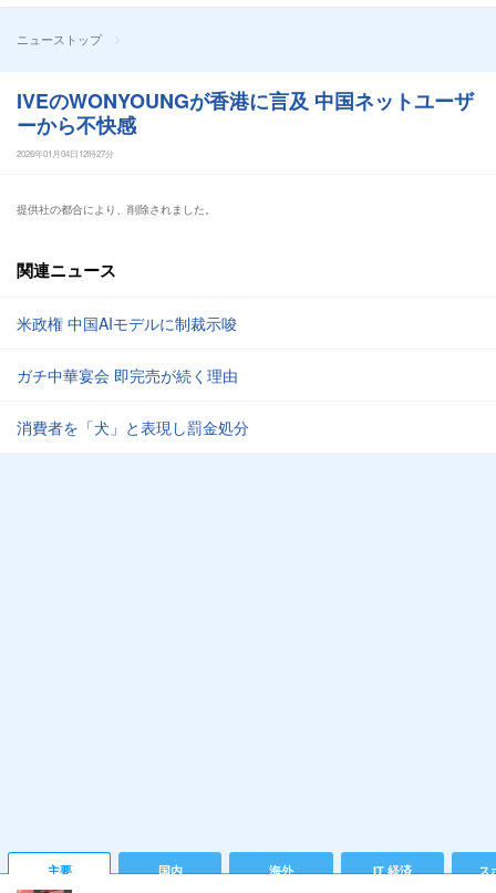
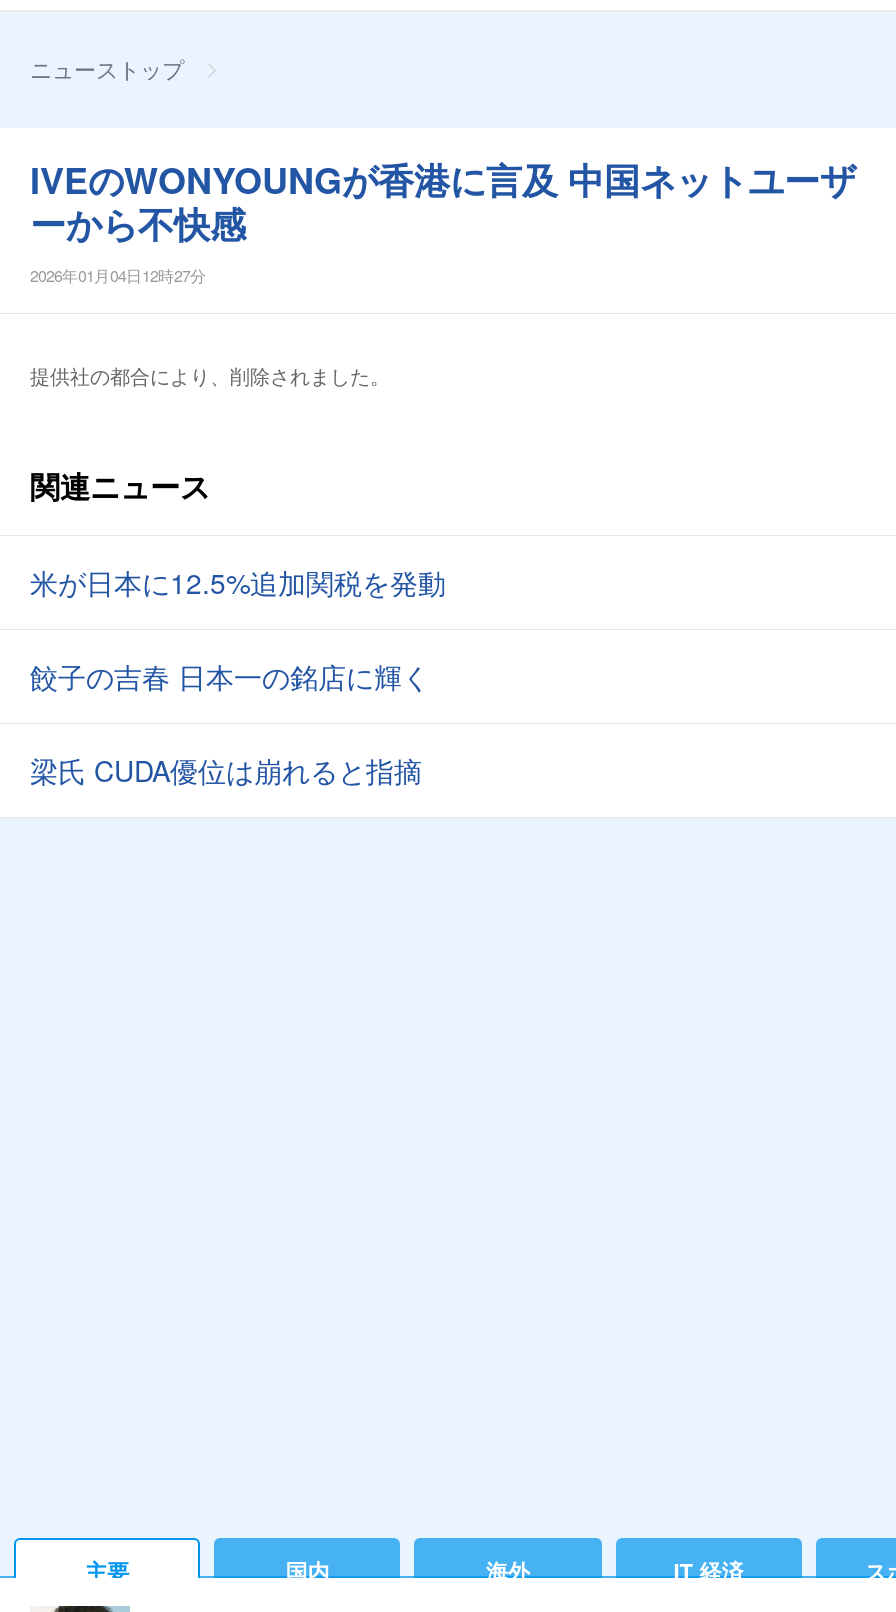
- 米政権 中国AIモデルに制裁示唆
+ 米が日本に12.5%追加関税を発動

- ガチ中華宴会 即完売が続く理由
+ 餃子の吉春 日本一の銘店に輝く

- 消費者を「犬」と表現し罰金処分
+ 梁氏 CUDA優位は崩れると指摘
